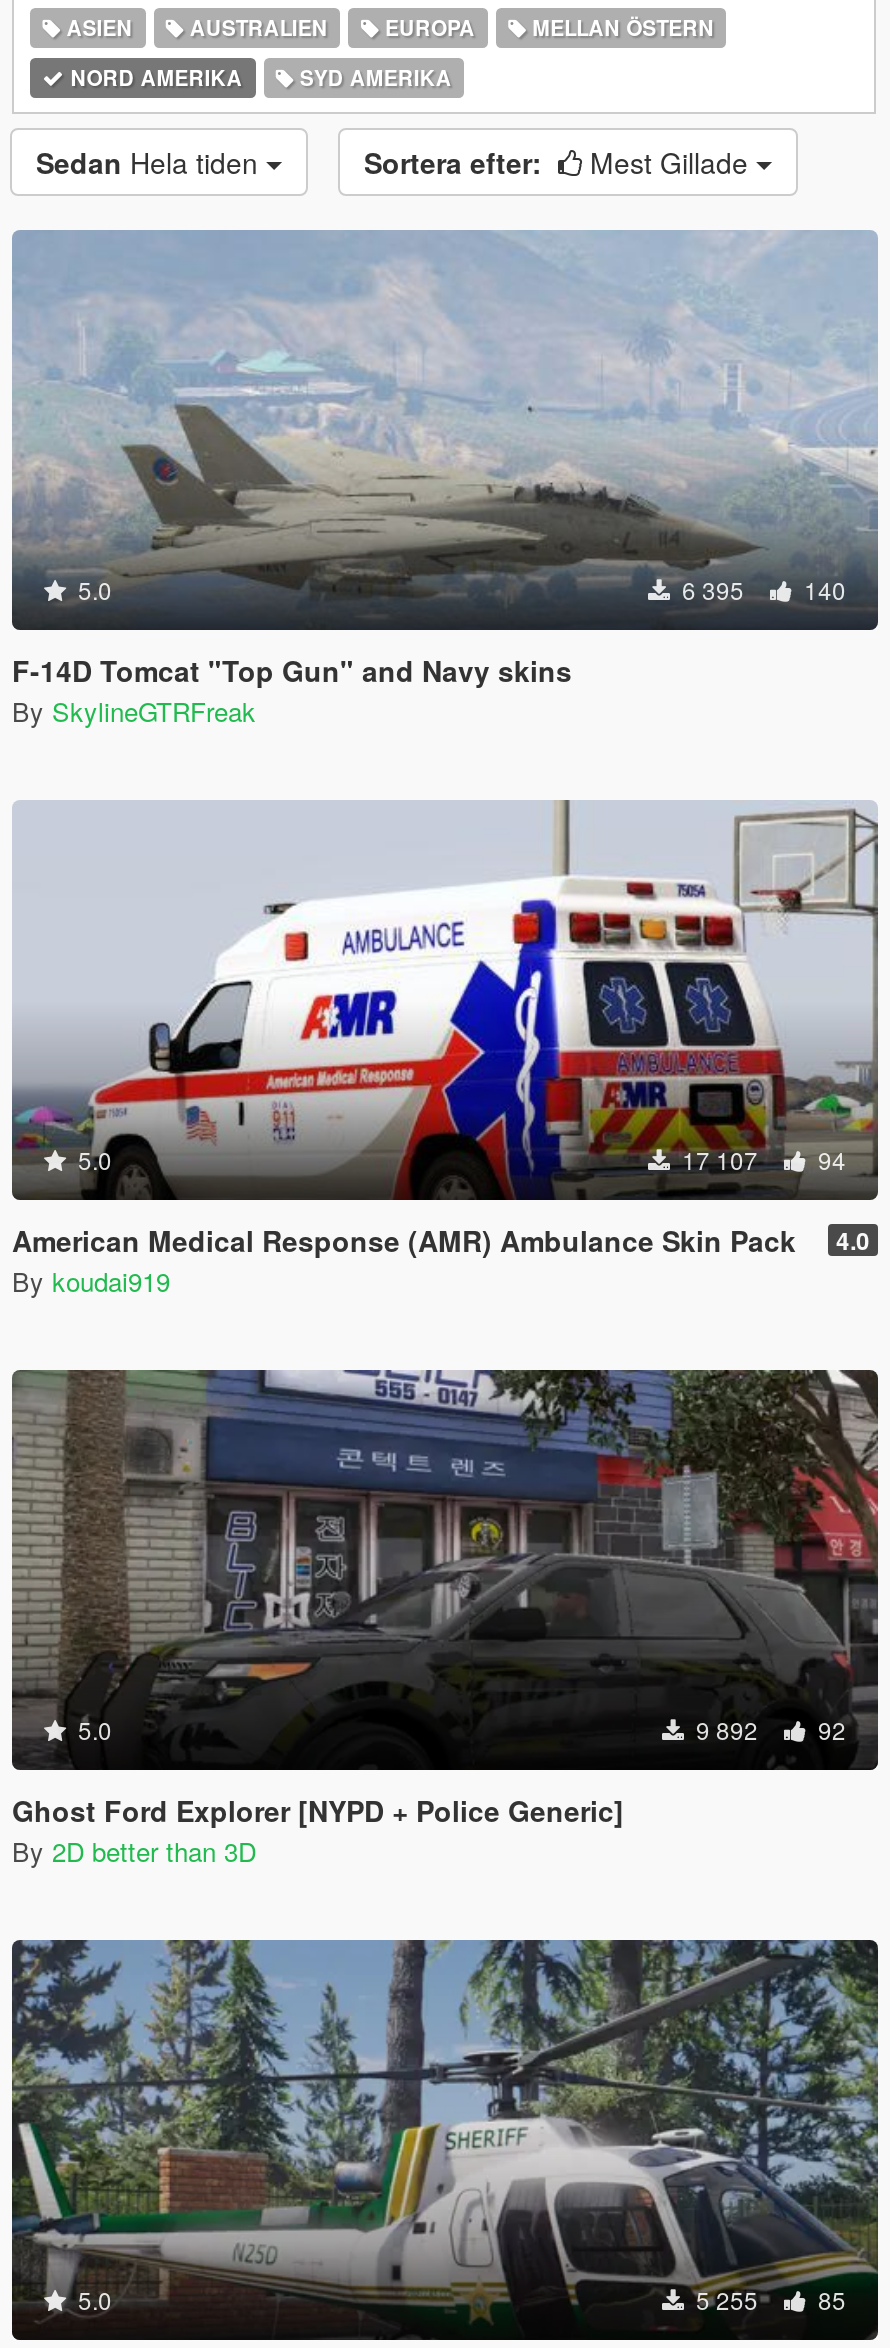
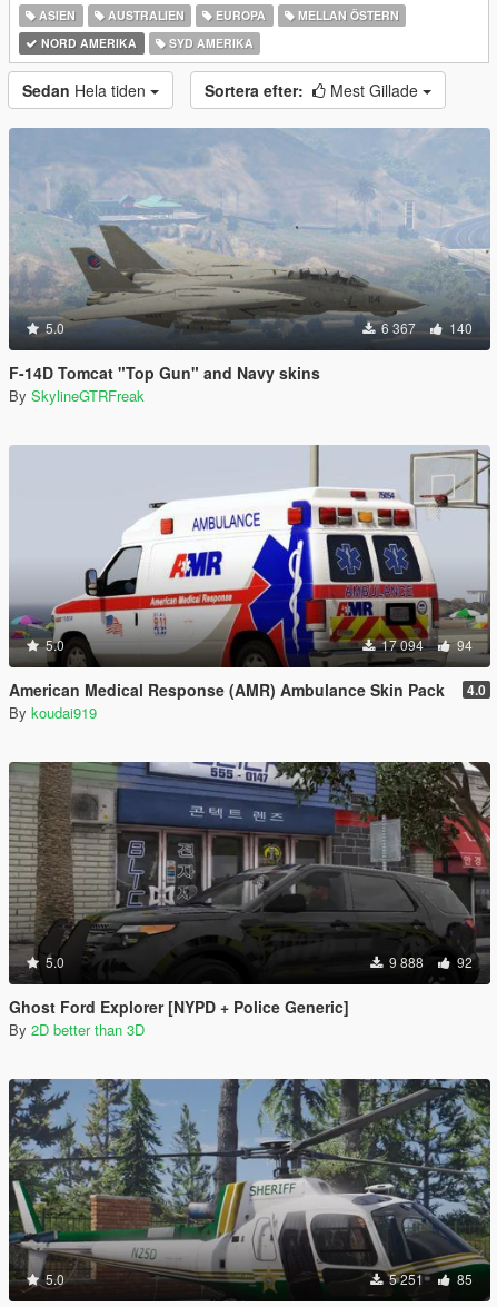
- 6 395 140
+ 6 367 140

- 17 107 94
+ 17 094 94

- 9 892 92
+ 9 888 92

- 5 255 85
+ 5 251 85
